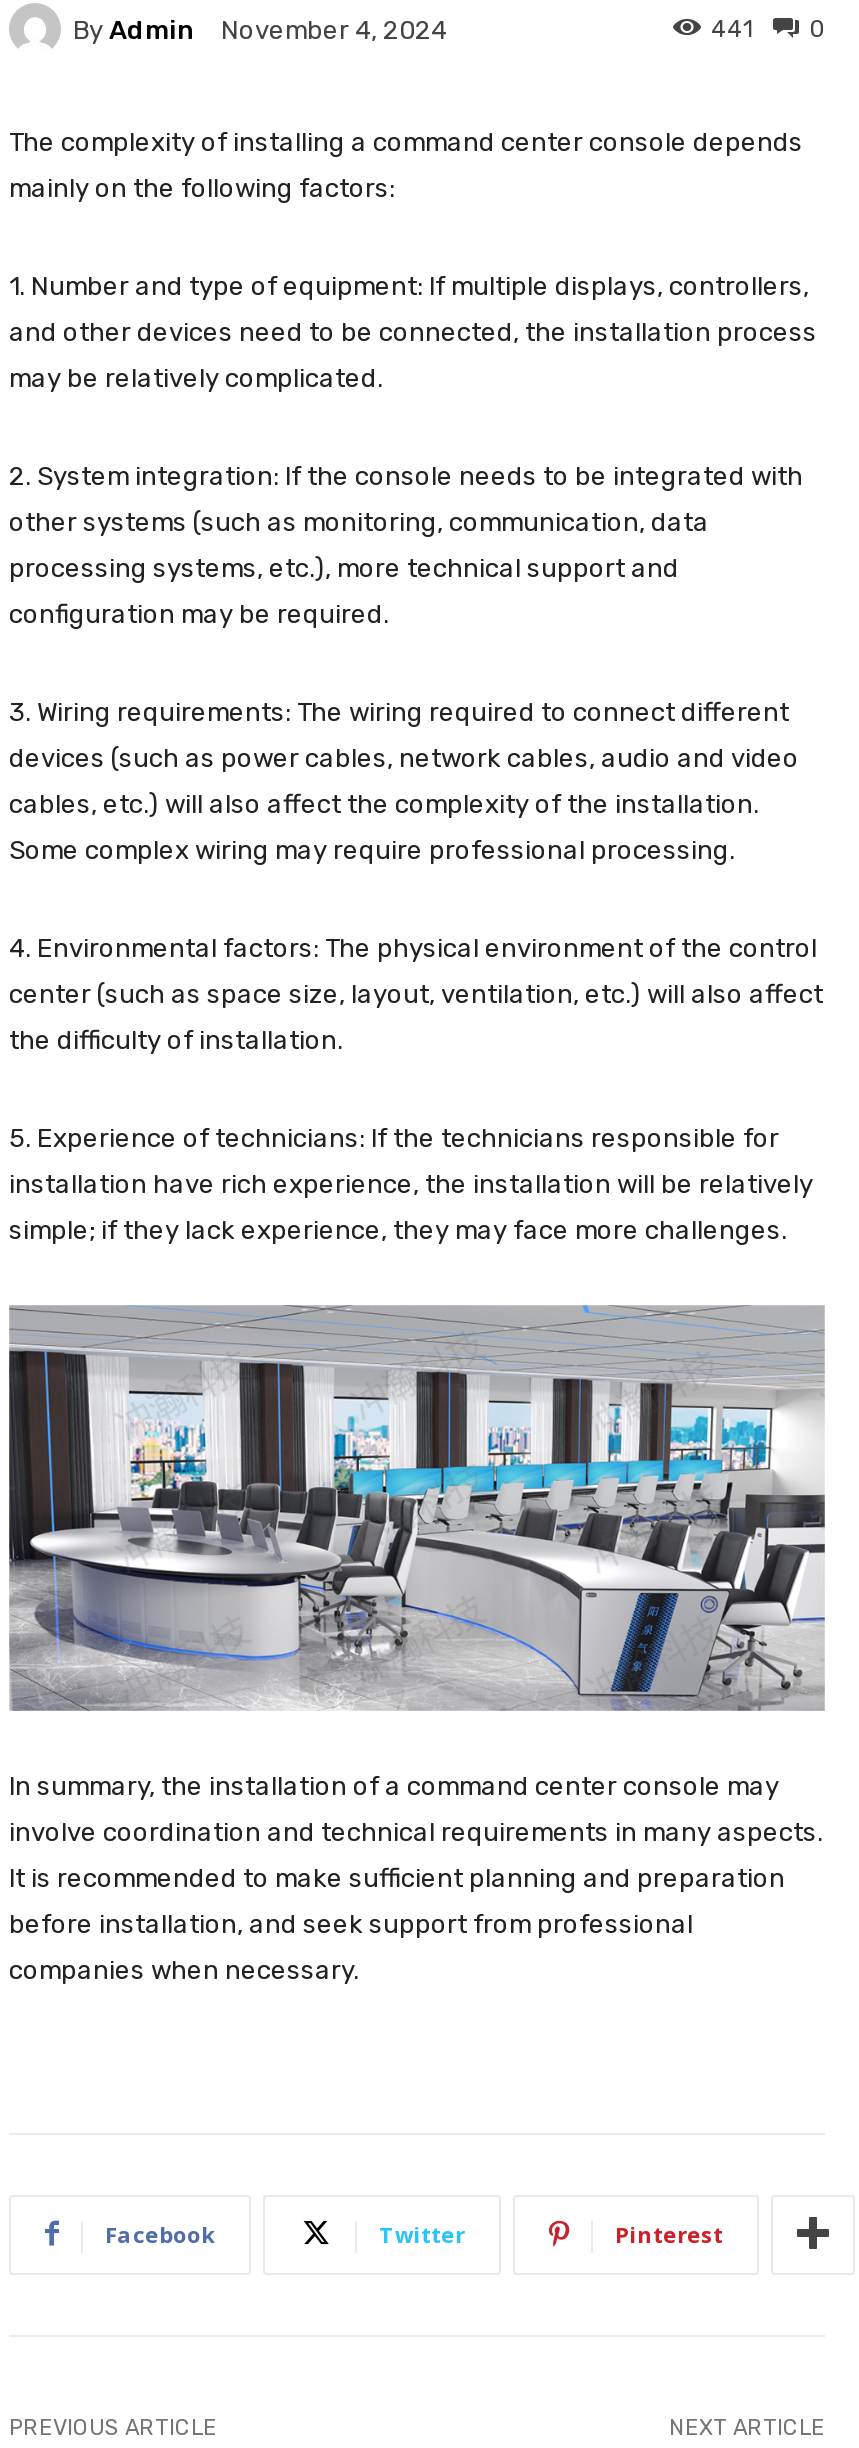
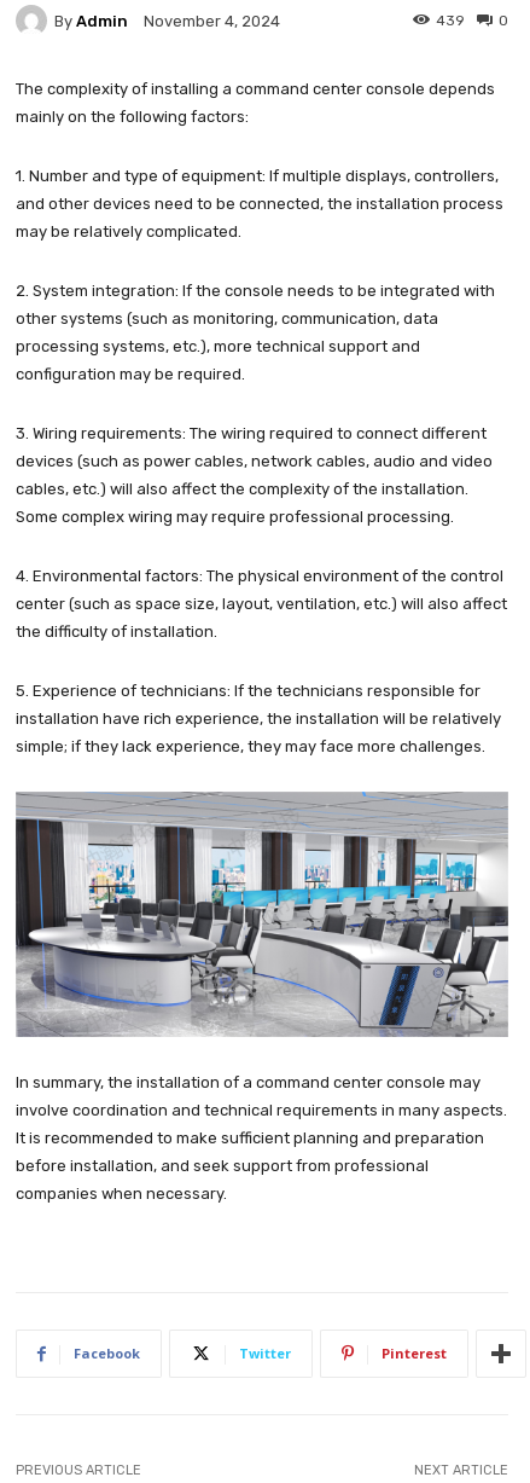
- 441 0
+ 439 0
